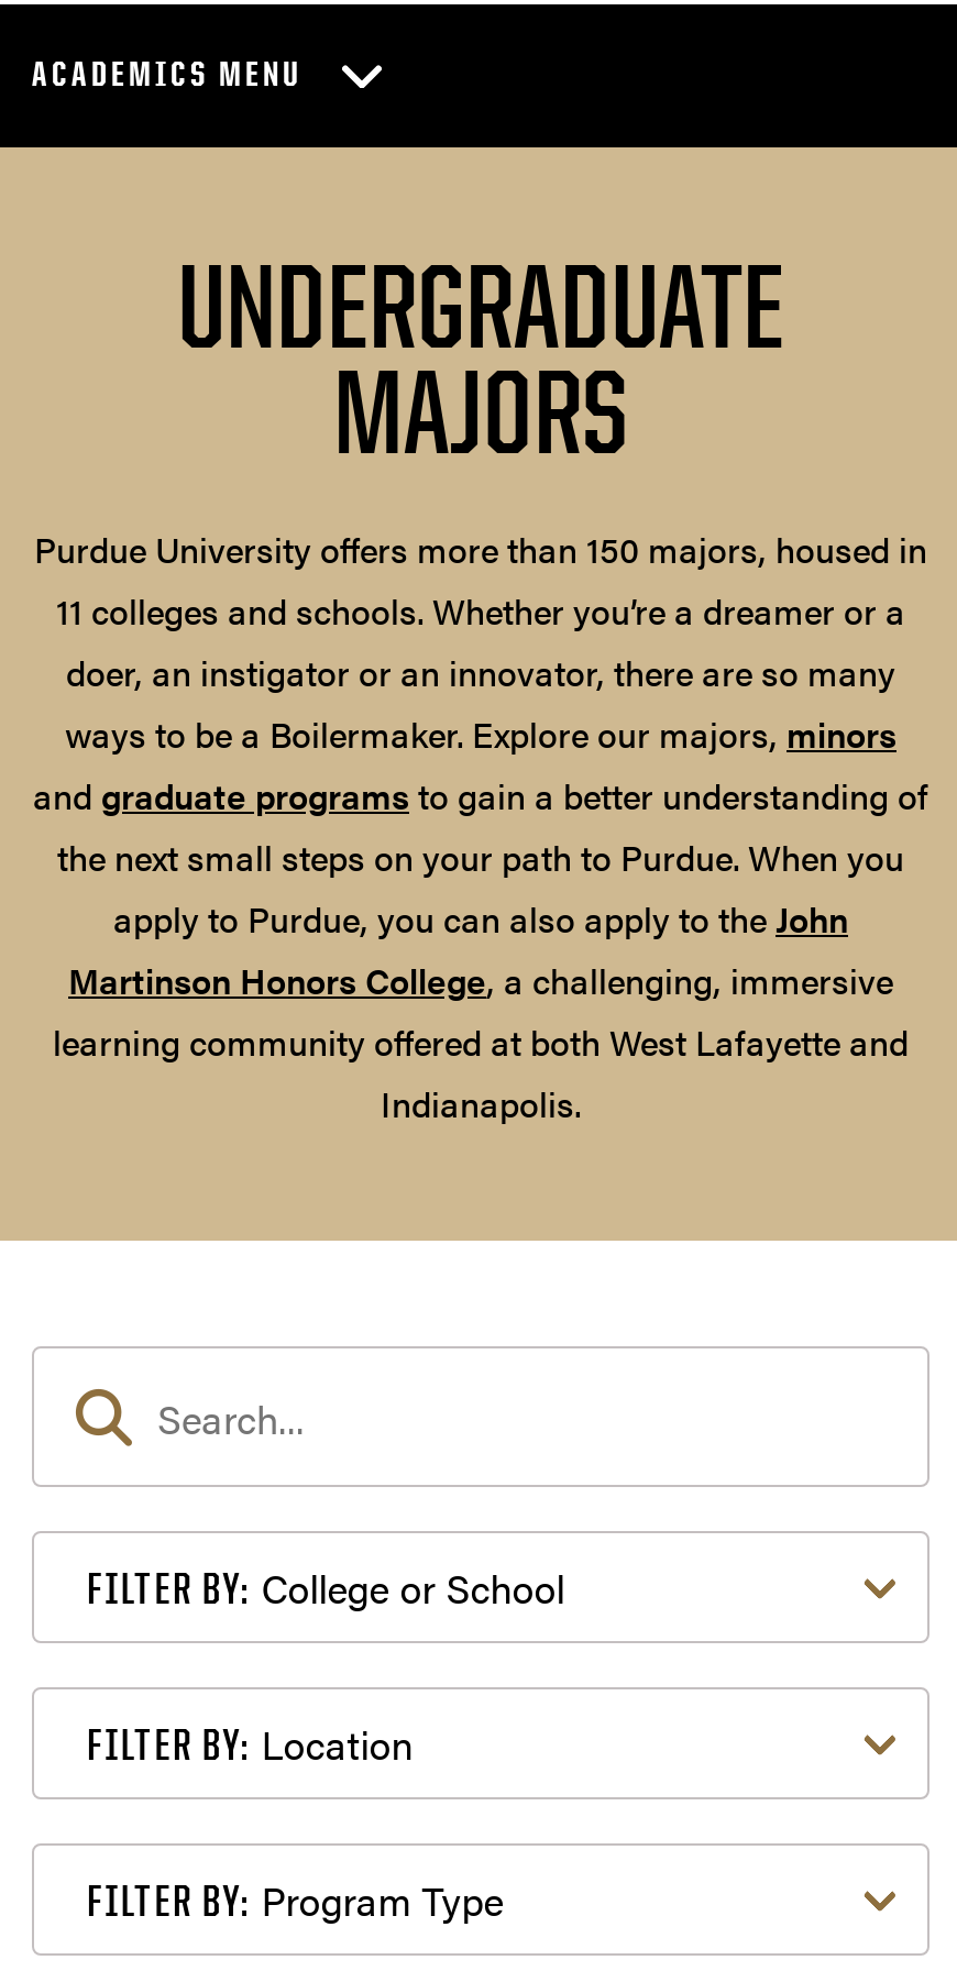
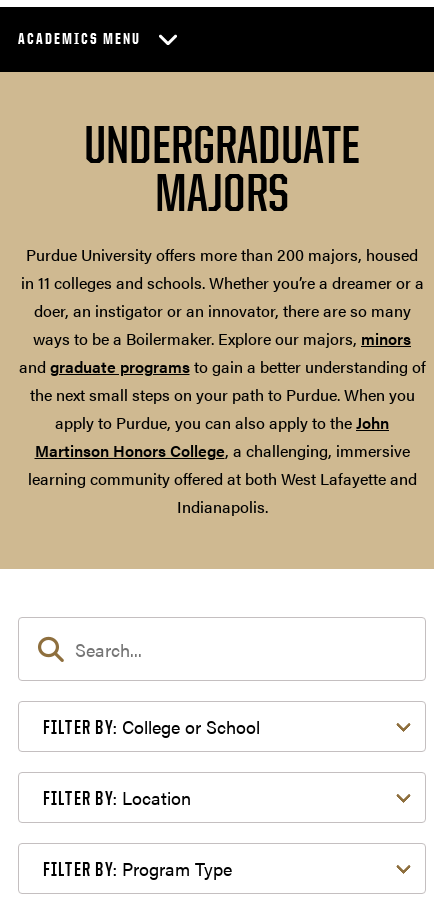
- Purdue University offers more than 150 majors, housed in
- 11 colleges and schools. Whether you’re a dreamer or a
+ Purdue University offers more than 200 majors, housed
+ in 11 colleges and schools. Whether you’re a dreamer or a
